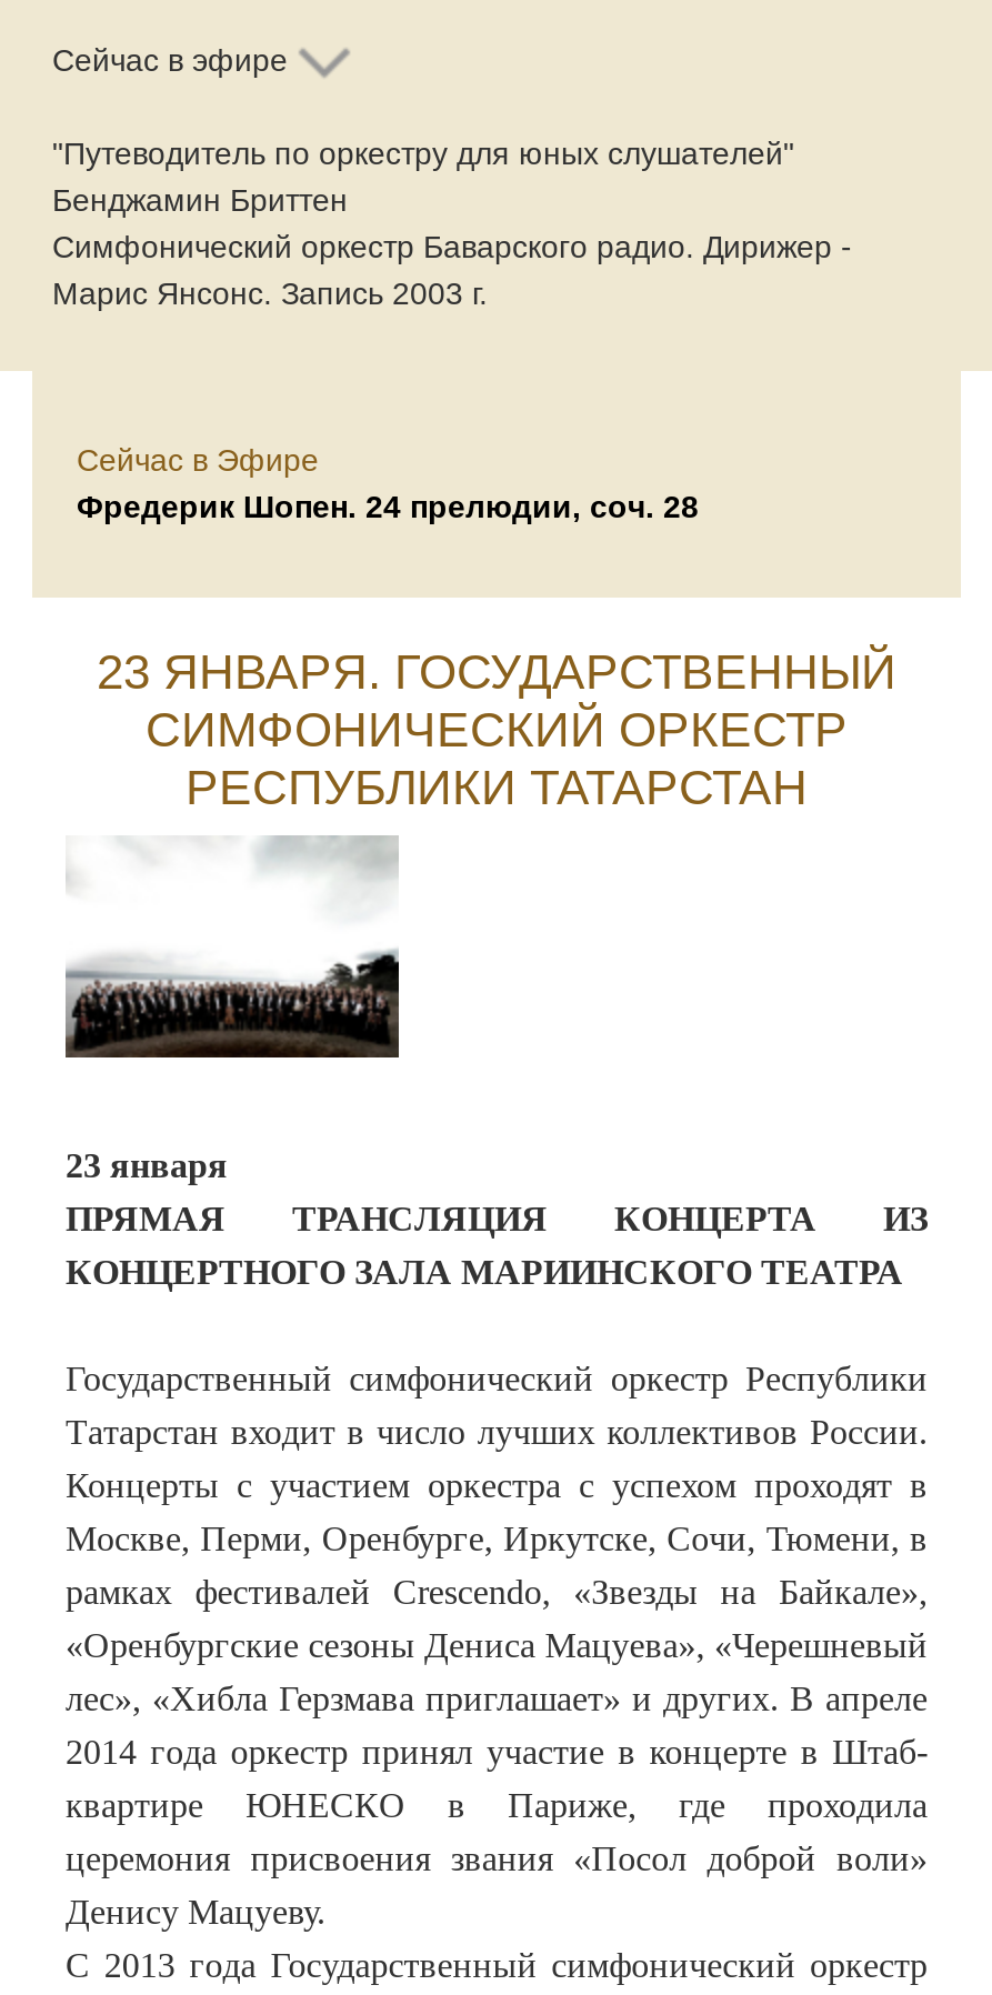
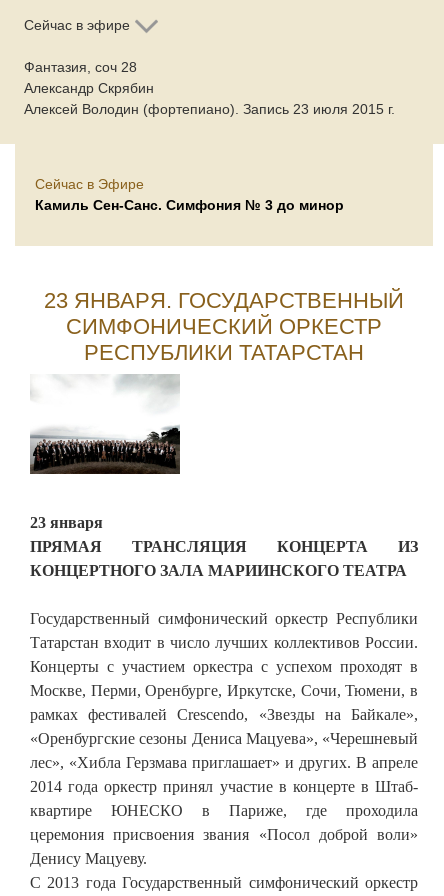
- "Путеводитель по оркестру для юных слушателей"
- Бенджамин Бриттен
- Симфонический оркестр Баварского радио. Дирижер -
- Марис Янсонс. Запись 2003 г.
+ Фантазия, соч 28
+ Александр Скрябин
+ Алексей Володин (фортепиано). Запись 23 июля 2015 г.

moved up: Сейчас в Эфире

- Фредерик Шопен. 24 прелюдии, соч. 28
+ Камиль Сен-Санс. Симфония № 3 до минор
